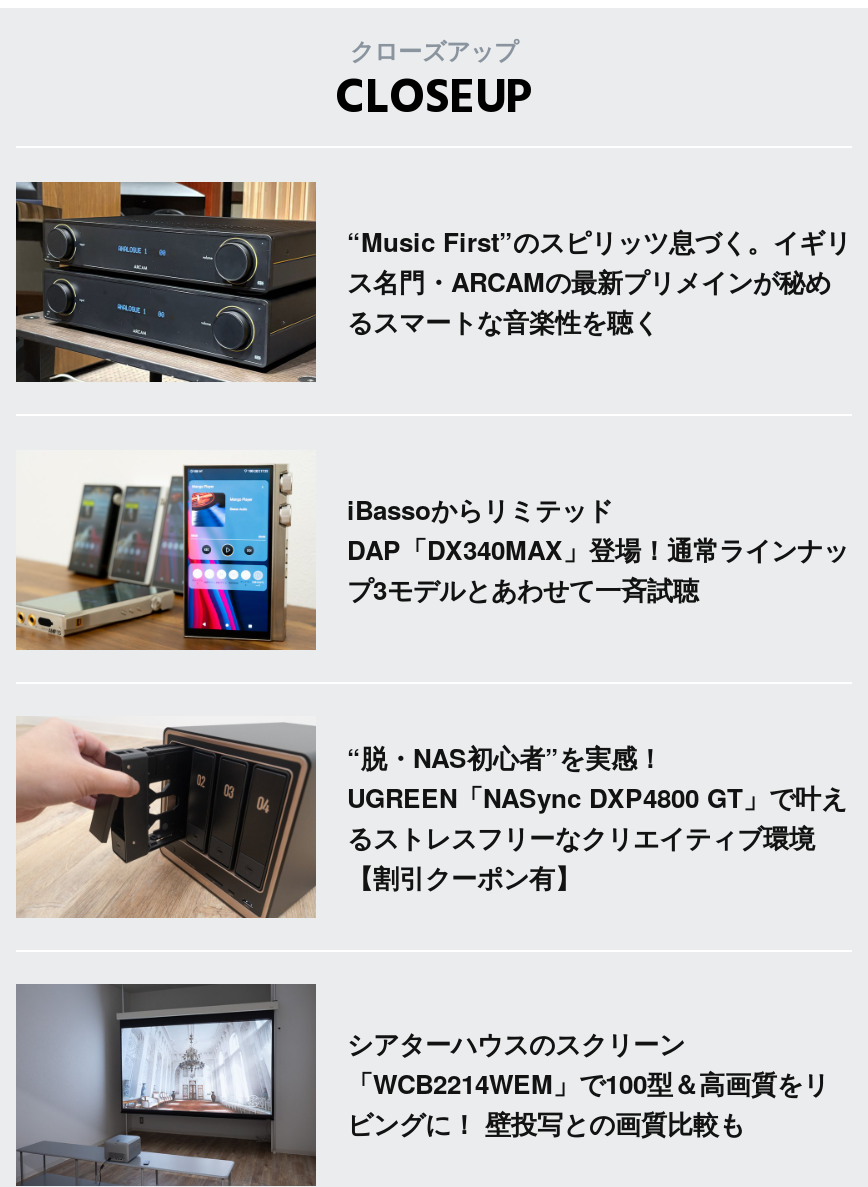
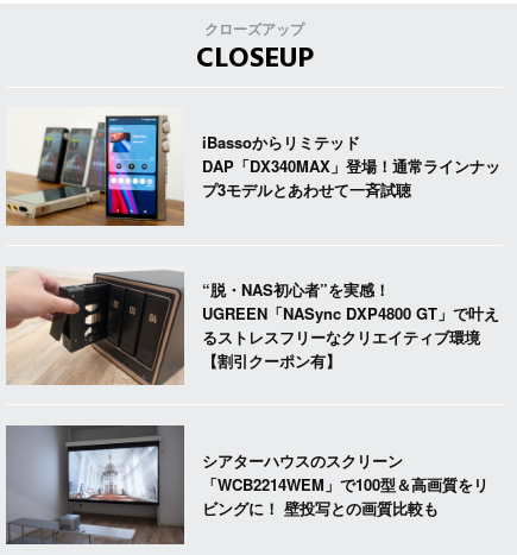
- [image]
- “Music First”のスピリッツ息づく。イギリ
- ス名門・ARCAMの最新プリメインが秘め
- るスマートな音楽性を聴く
